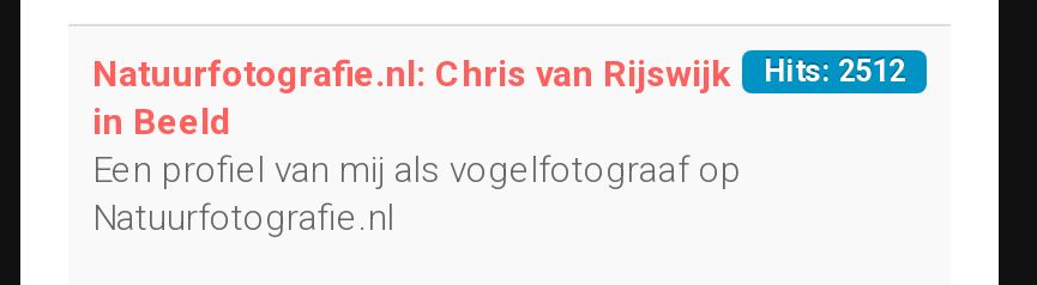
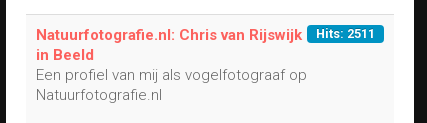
- Natuurfotografie.nl: Chris van Rijswijk Hits: 2512
+ Natuurfotografie.nl: Chris van Rijswijk Hits: 2511
